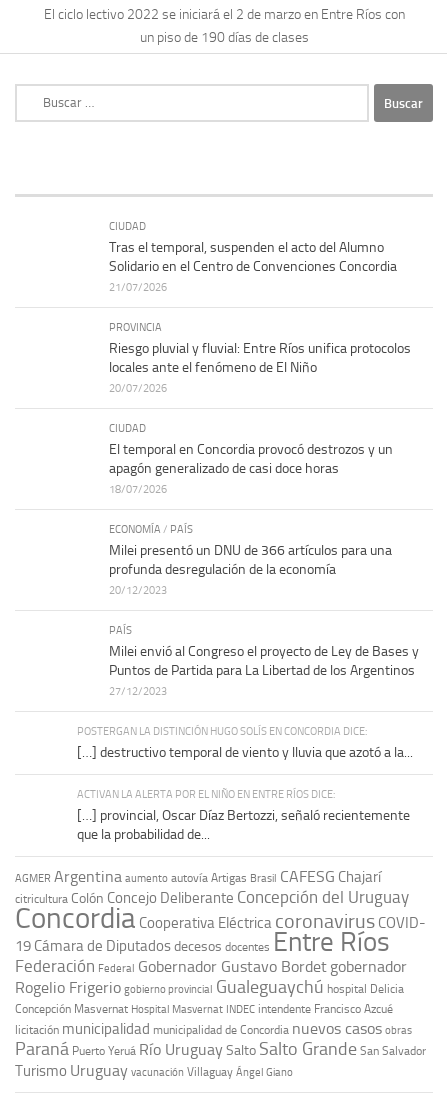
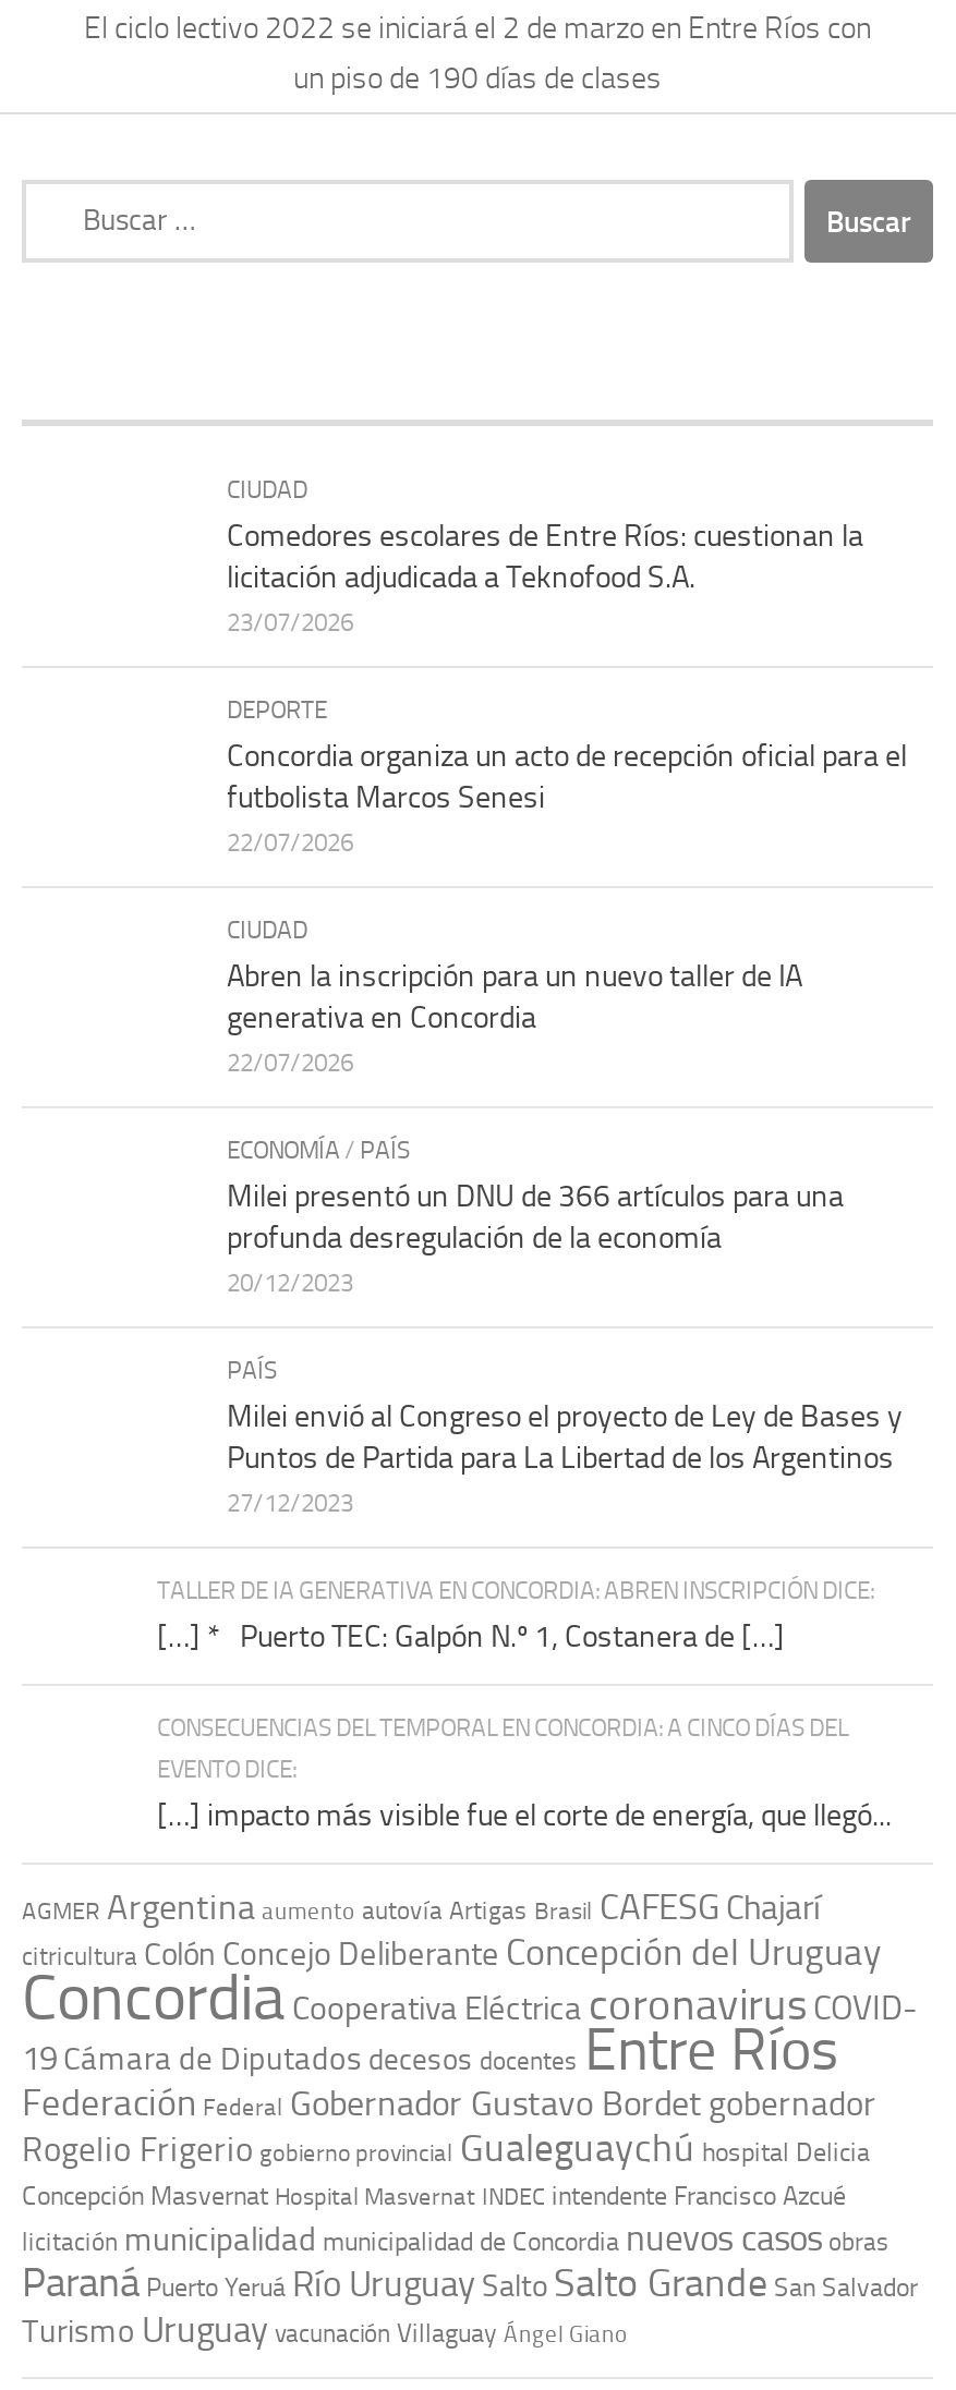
- Tras el temporal, suspenden el acto del Alumno
- Solidario en el Centro de Convenciones Concordia
- 21/07/2026
+ Comedores escolares de Entre Ríos: cuestionan la
+ licitación adjudicada a Teknofood S.A.
+ 23/07/2026

- PROVINCIA
- Riesgo pluvial y fluvial: Entre Ríos unifica protocolos
- locales ante el fenómeno de El Niño
- 20/07/2026
+ DEPORTE
+ Concordia organiza un acto de recepción oficial para el
+ futbolista Marcos Senesi
+ 22/07/2026

- El temporal en Concordia provocó destrozos y un
- apagón generalizado de casi doce horas
- 18/07/2026
+ Abren la inscripción para un nuevo taller de IA
+ generativa en Concordia
+ 22/07/2026

- POSTERGAN LA DISTINCIÓN HUGO SOLÍS EN CONCORDIA DICE:
- […] destructivo temporal de viento y lluvia que azotó a la...
+ TALLER DE IA GENERATIVA EN CONCORDIA: ABREN INSCRIPCIÓN DICE:
+ […] * Puerto TEC: Galpón N.º 1, Costanera de […]

- ACTIVAN LA ALERTA POR EL NIÑO EN ENTRE RÍOS DICE:
- […] provincial, Oscar Díaz Bertozzi, señaló recientemente
- que la probabilidad de...
+ CONSECUENCIAS DEL TEMPORAL EN CONCORDIA: A CINCO DÍAS DEL
+ EVENTO DICE:
+ […] impacto más visible fue el corte de energía, que llegó...
